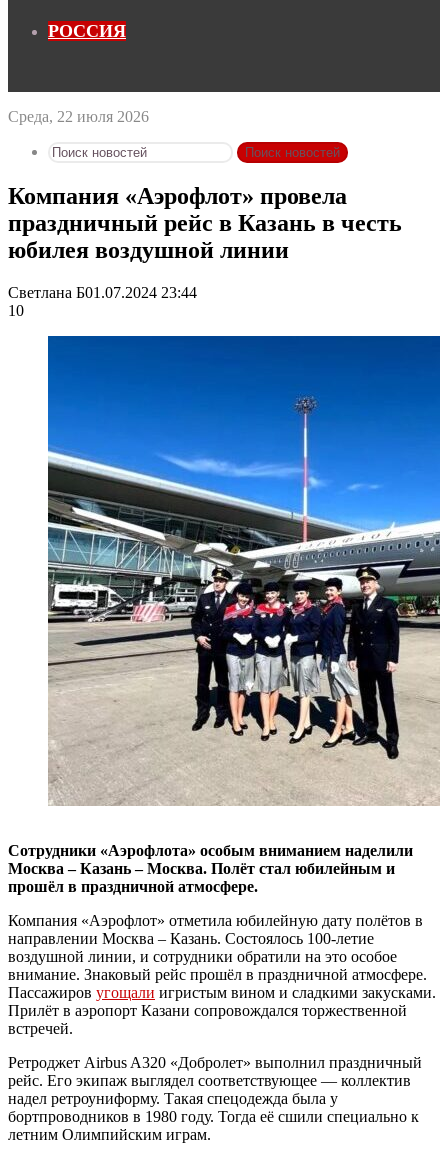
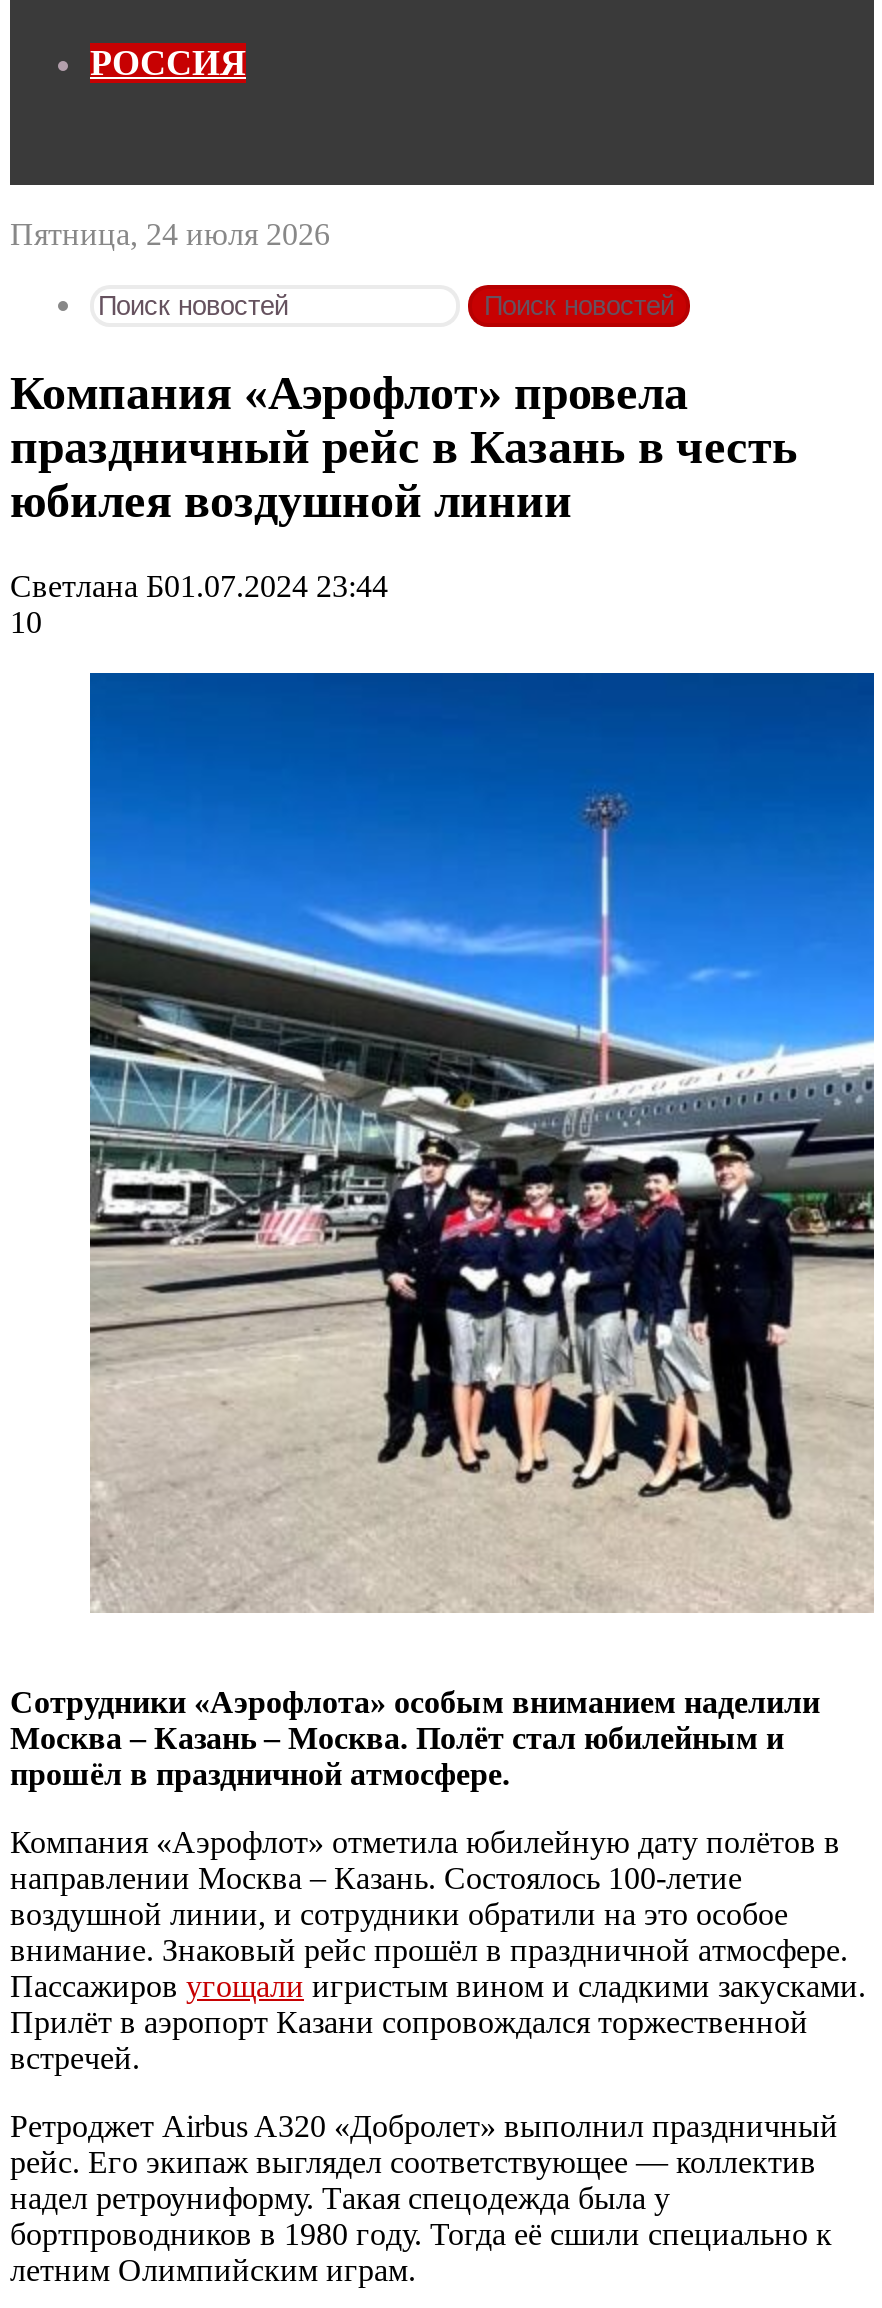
- Среда, 22 июля 2026
+ Пятница, 24 июля 2026
